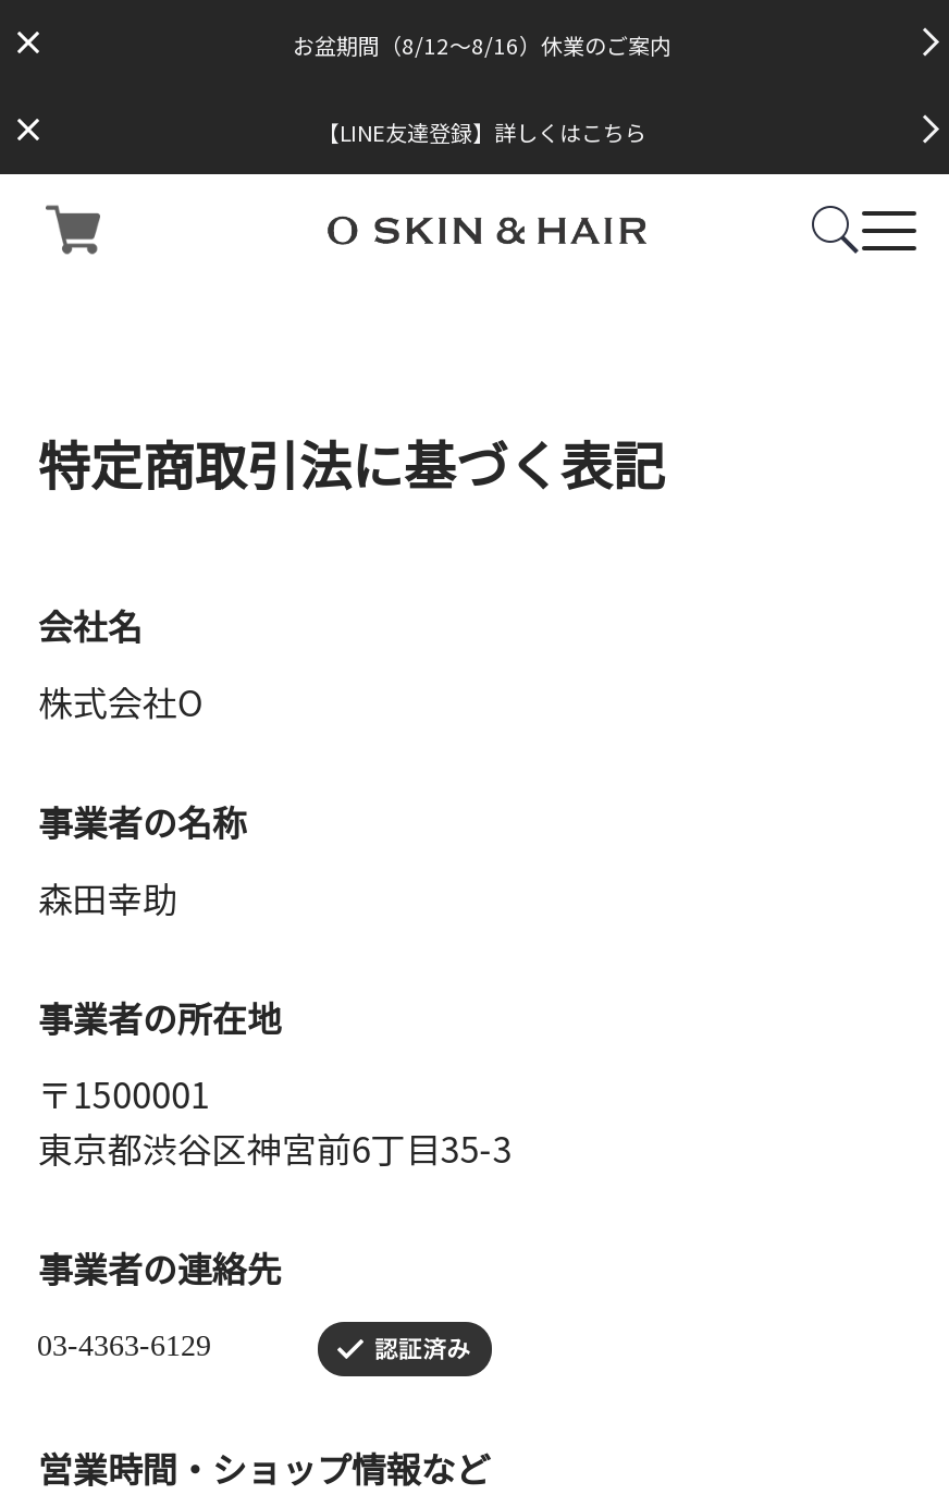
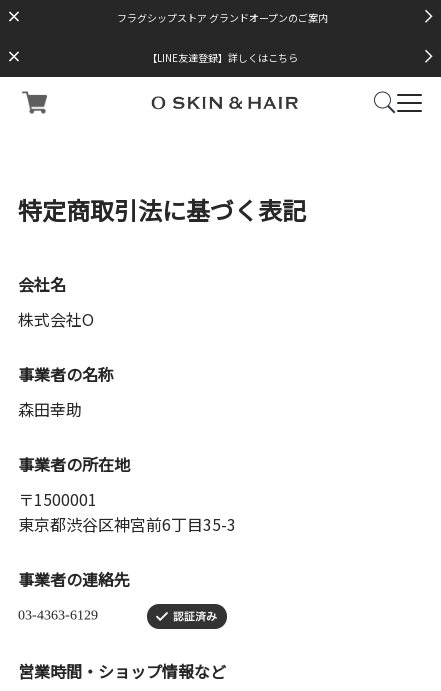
- お盆期間（8/12～8/16）休業のご案内
+ フラグシップストア グランドオープンのご案内
